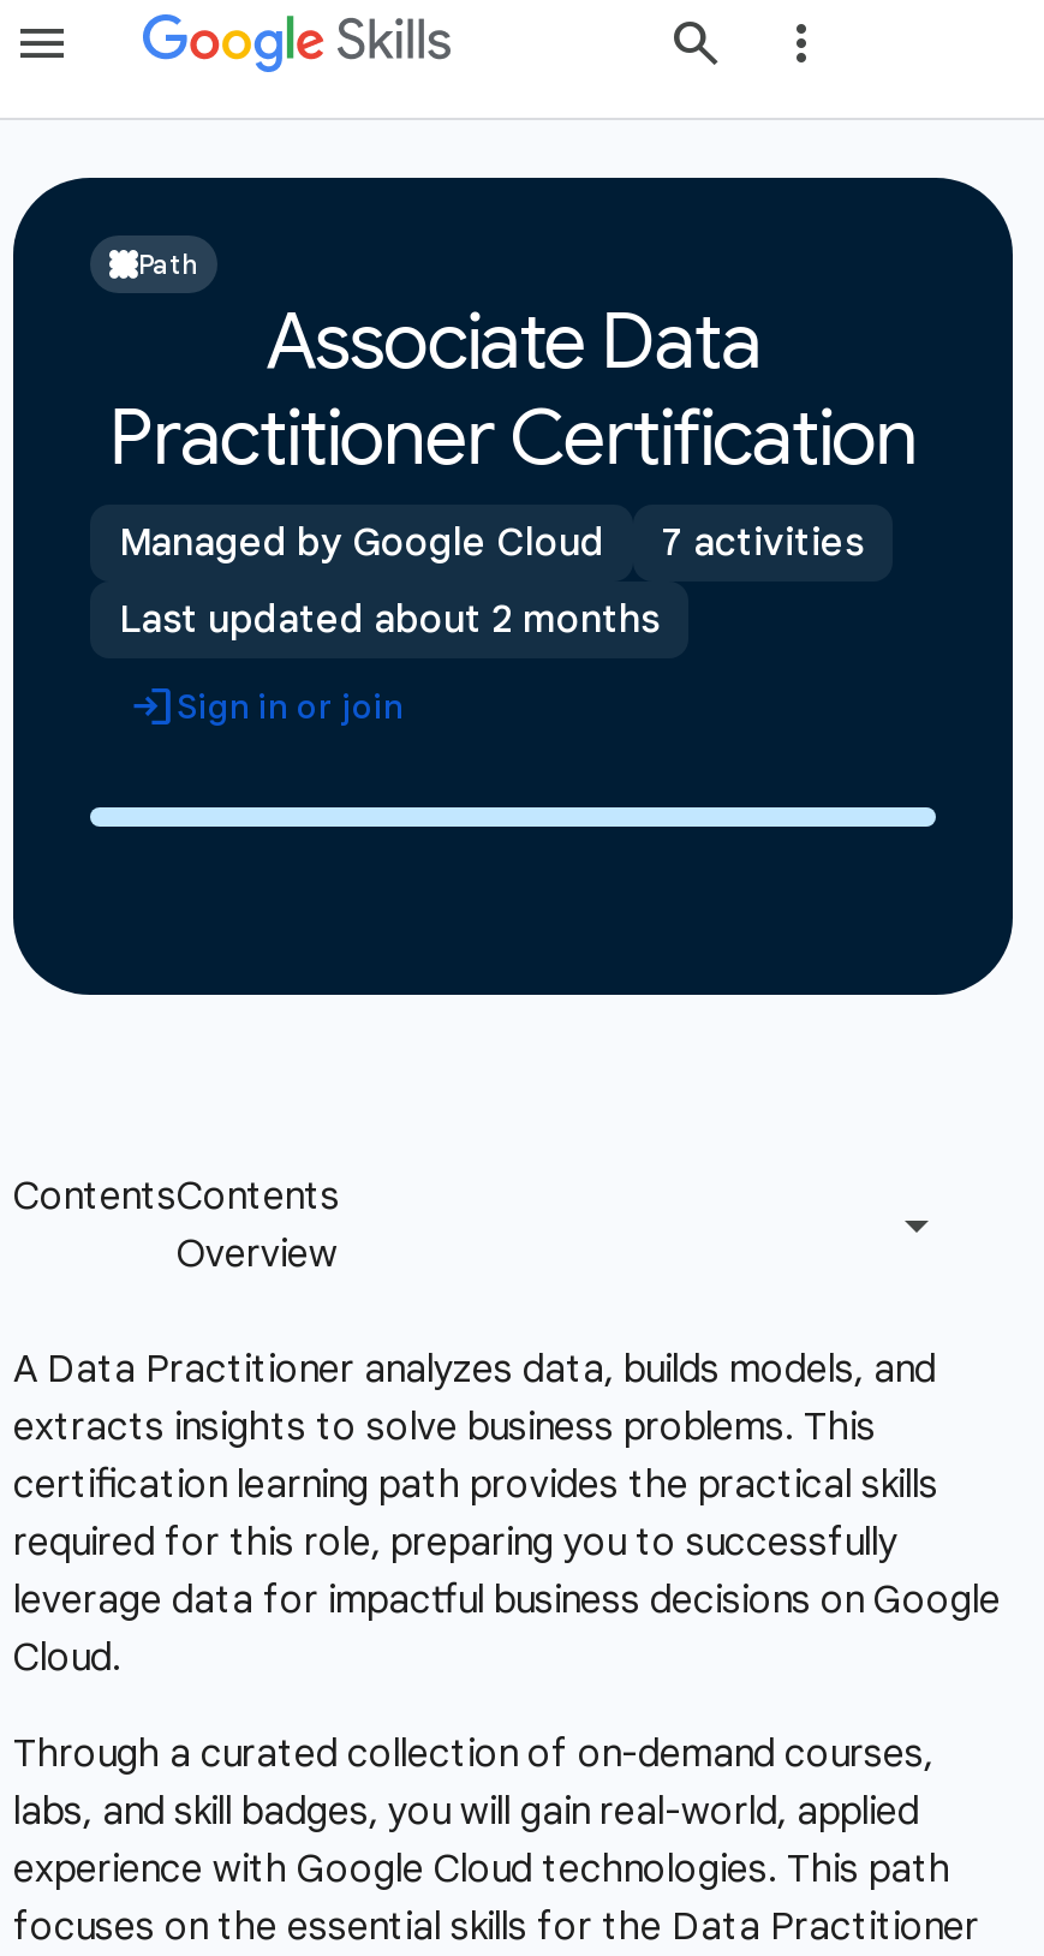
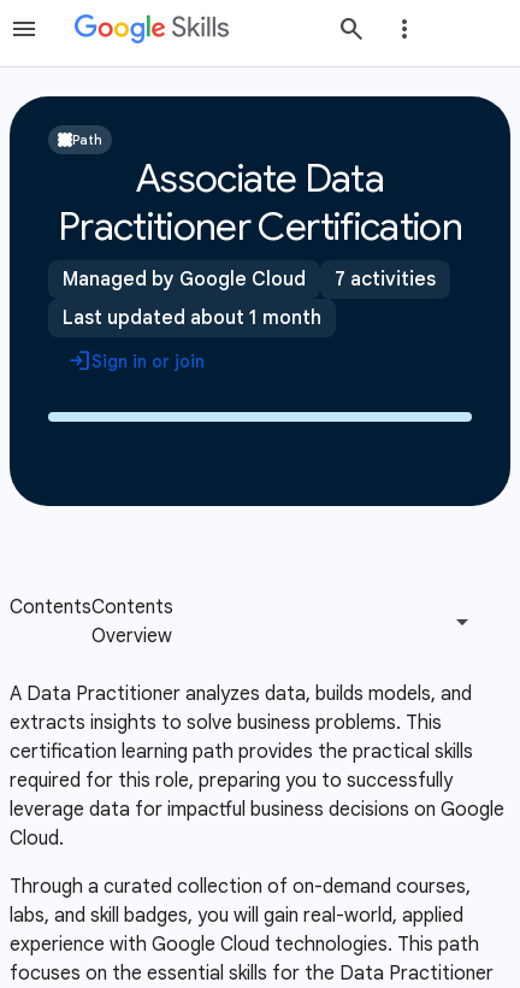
- Last updated about 2 months
+ Last updated about 1 month
